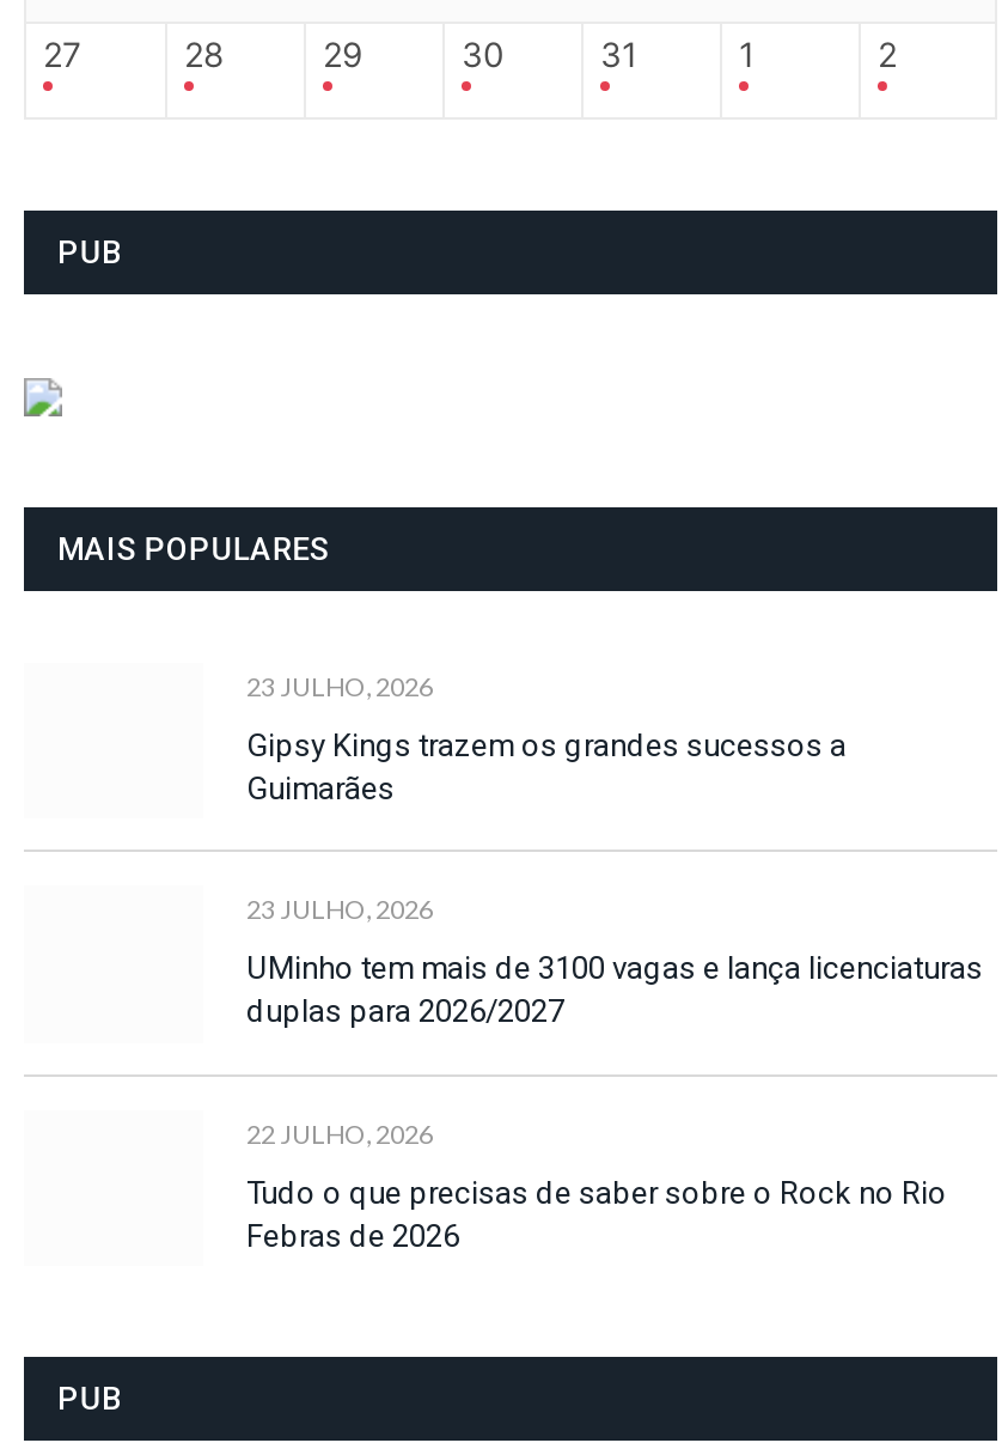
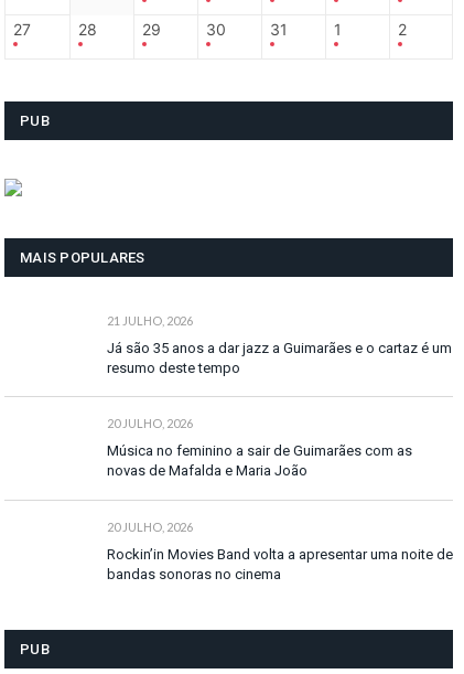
- 23 JULHO, 2026
+ 21 JULHO, 2026

- Gipsy Kings trazem os grandes sucessos a
- Guimarães
+ Já são 35 anos a dar jazz a Guimarães e o cartaz é um
+ resumo deste tempo

- 23 JULHO, 2026
+ 20 JULHO, 2026

- UMinho tem mais de 3100 vagas e lança licenciaturas
- duplas para 2026/2027
+ Música no feminino a sair de Guimarães com as
+ novas de Mafalda e Maria João

- 22 JULHO, 2026
+ 20 JULHO, 2026

- Tudo o que precisas de saber sobre o Rock no Rio
- Febras de 2026
+ Rockin’in Movies Band volta a apresentar uma noite de
+ bandas sonoras no cinema
